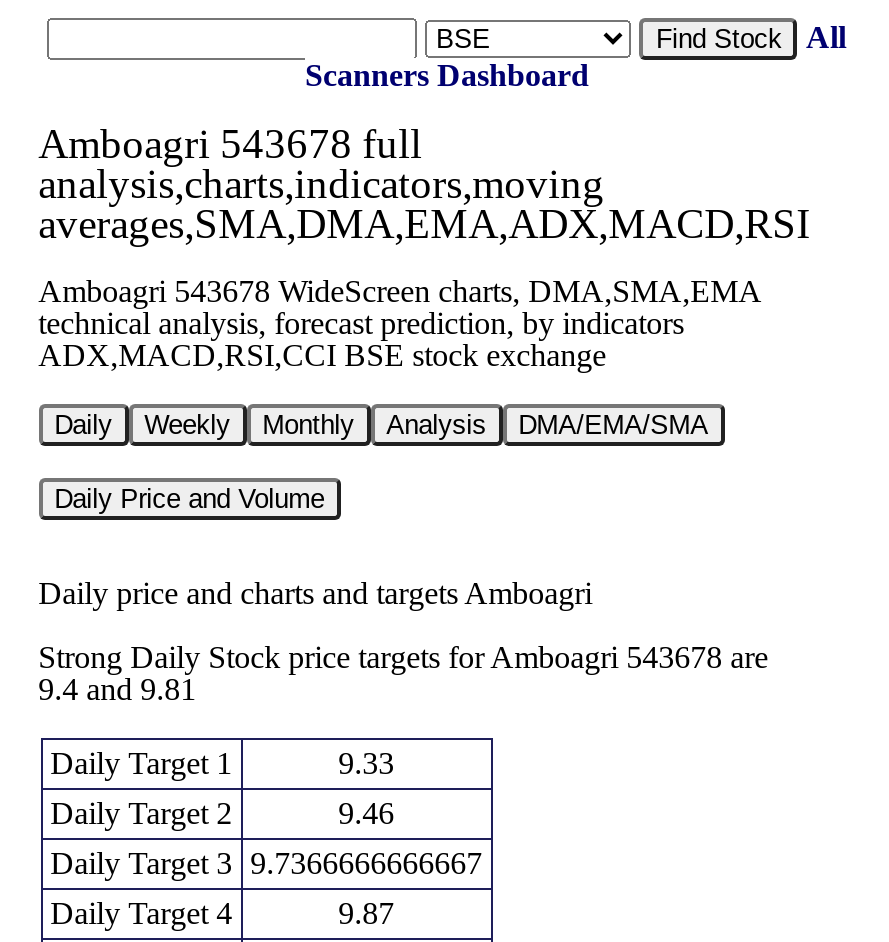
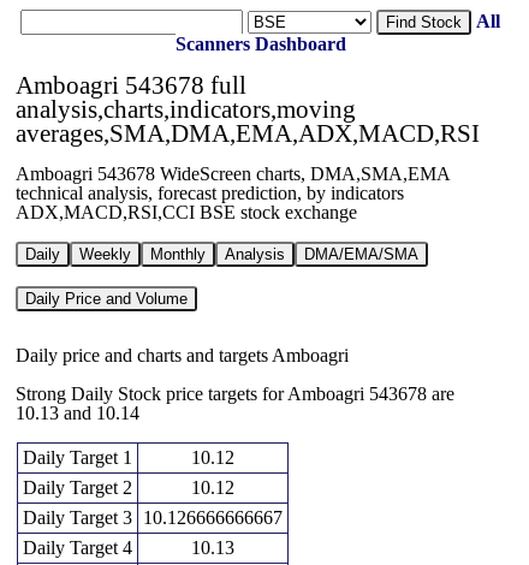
- 9.4 and 9.81
+ 10.13 and 10.14

- 9.33
+ 10.12

- 9.46
+ 10.12

- Daily Target 3 9.7366666666667
+ Daily Target 3 10.126666666667

- 9.87
+ 10.13
